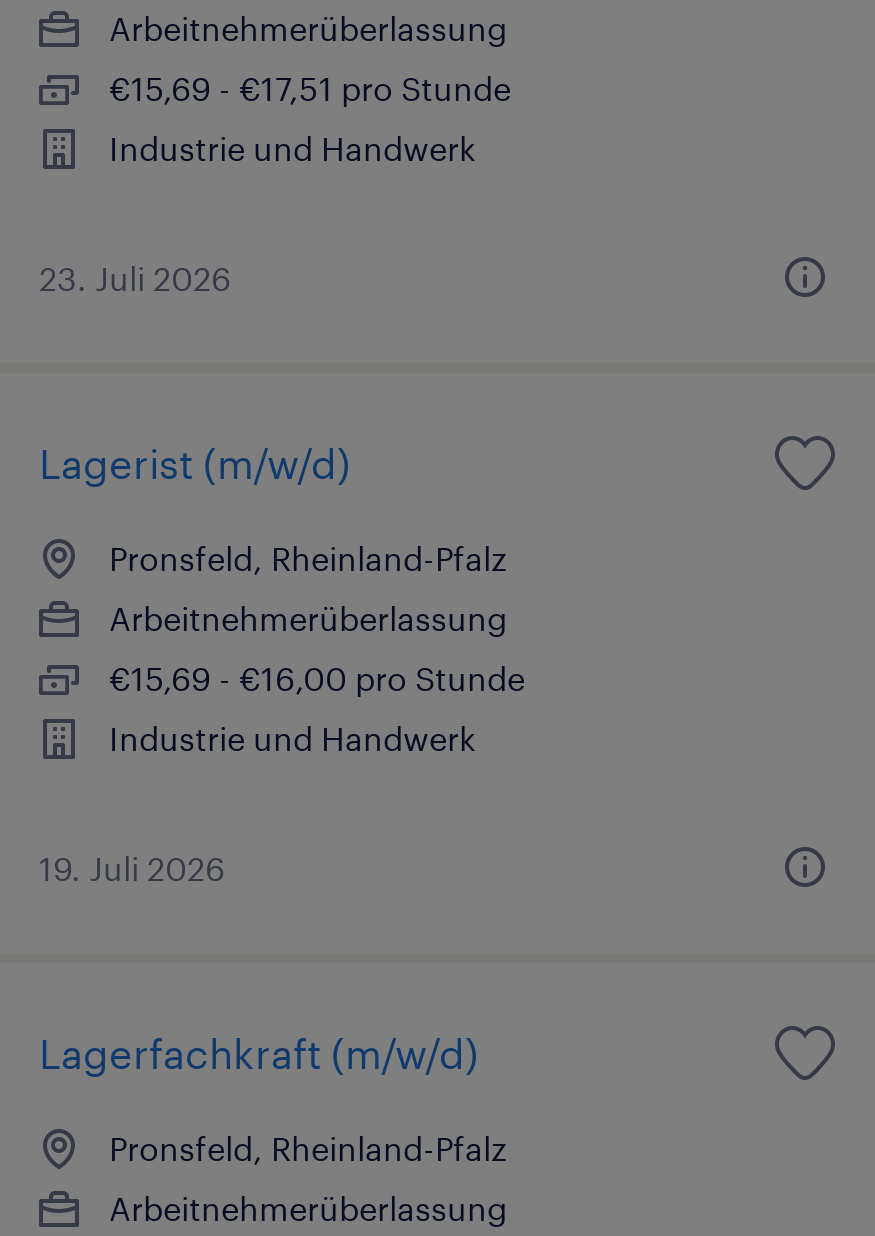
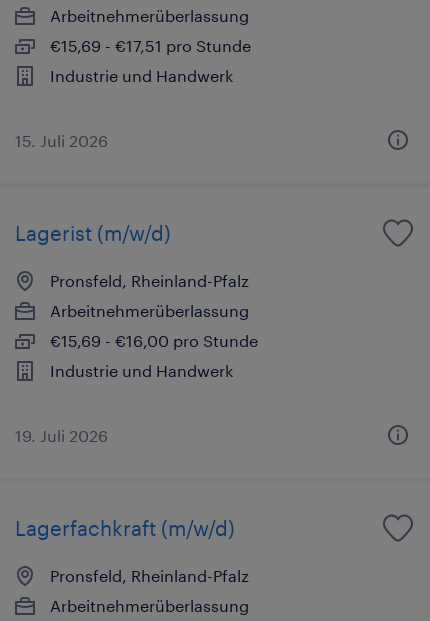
- 23. Juli 2026
+ 15. Juli 2026
